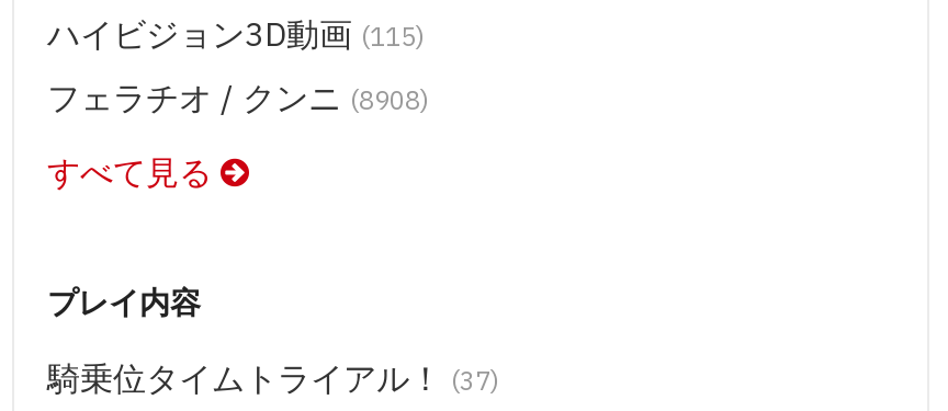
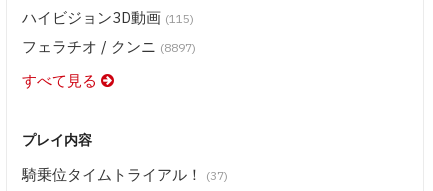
- フェラチオ / クンニ(8908)
+ フェラチオ / クンニ(8897)
